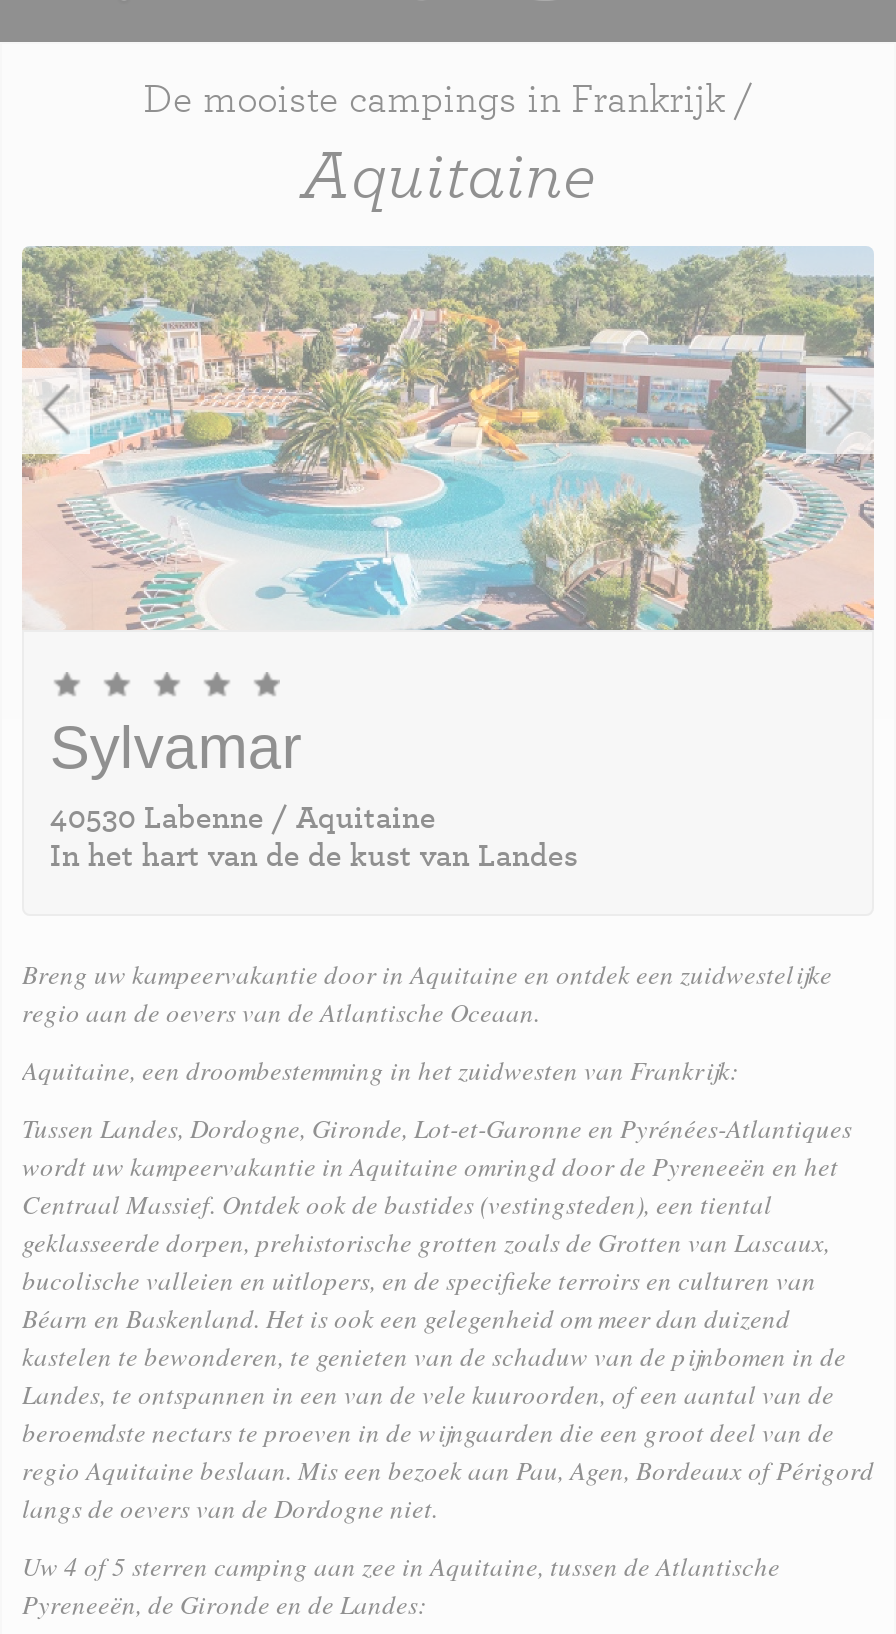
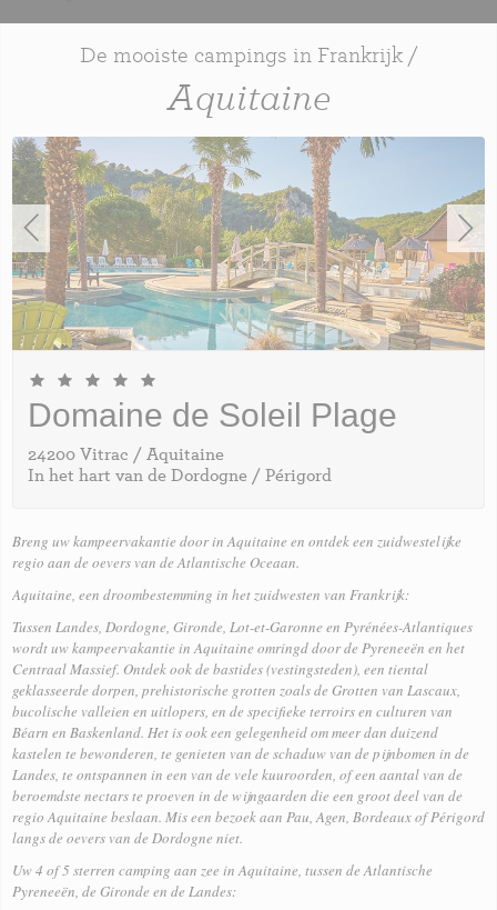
- [image]
+ [image]

- Sylvamar
- 40530 Labenne / Aquitaine
- In het hart van de de kust van Landes
+ Domaine de Soleil Plage
+ 24200 Vitrac / Aquitaine
+ In het hart van de Dordogne / Périgord
